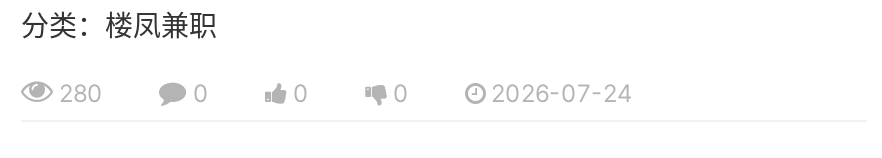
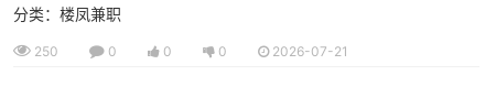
- 280
+ 250

- 2026-07-24
+ 2026-07-21
